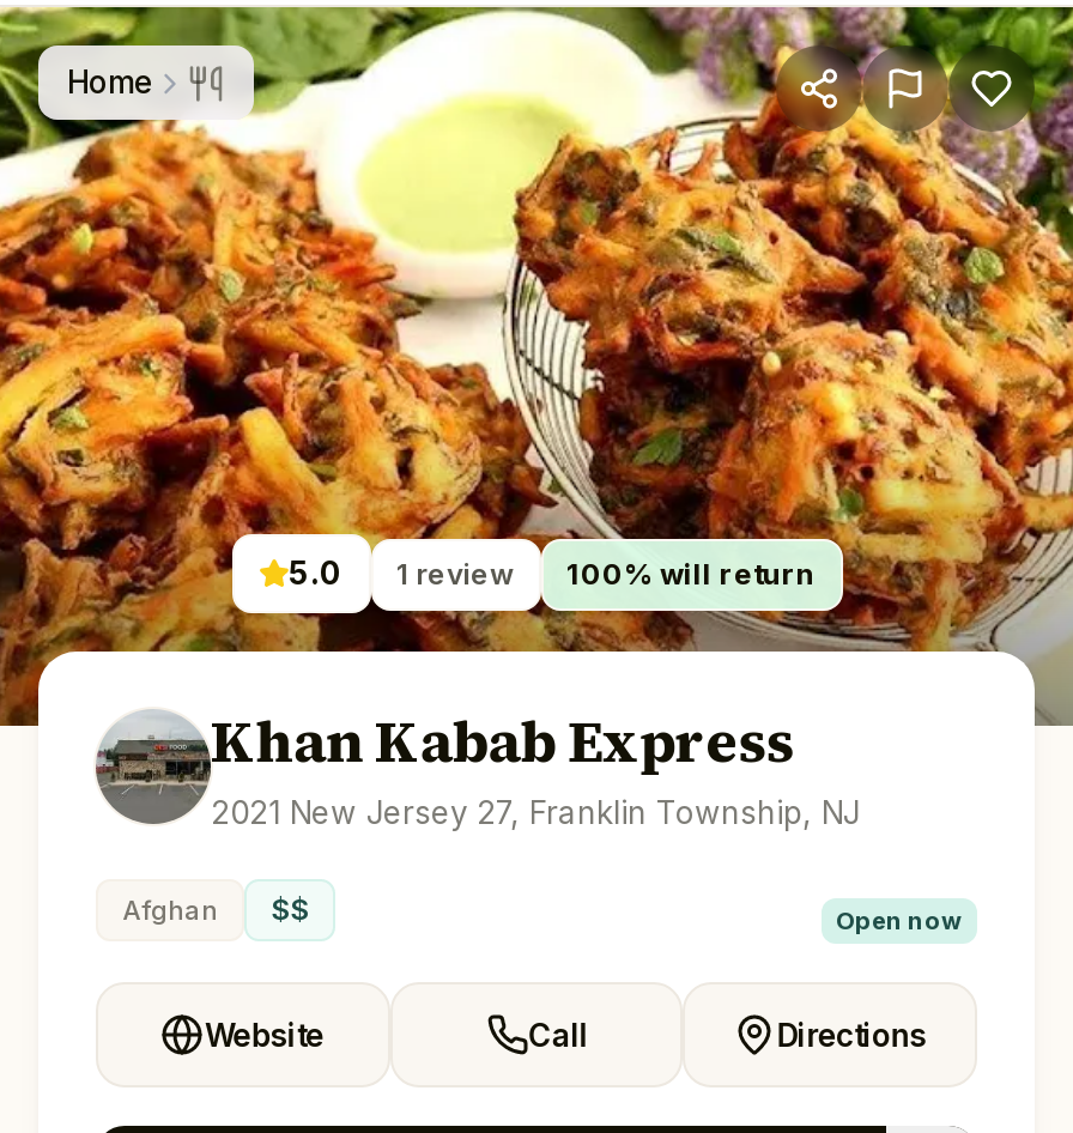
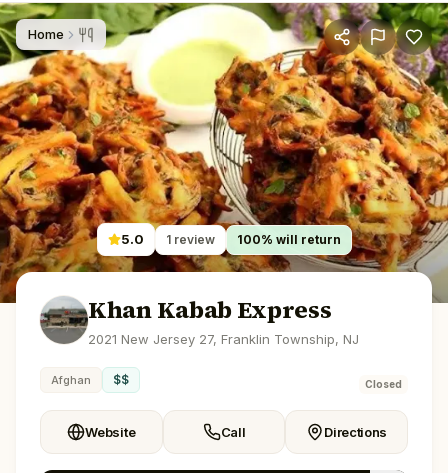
- Open now
+ Closed
